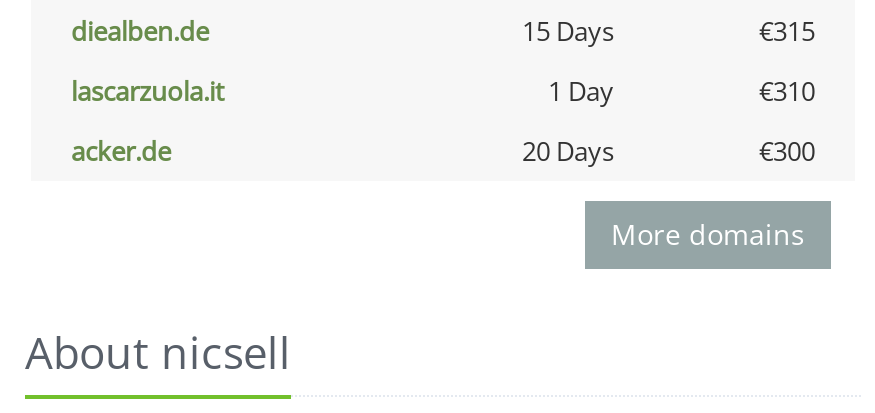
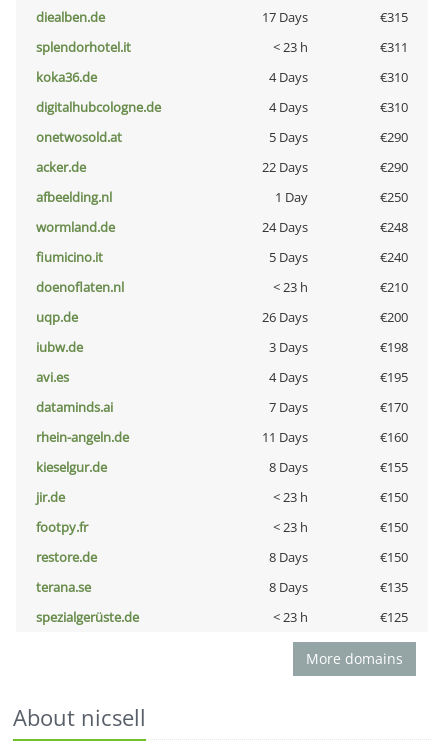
- 15 Days
+ 17 Days

- lascarzuola.it
- 1 Day
+ splendorhotel.it
+ < 23 h
+ €311
+ koka36.de
+ 4 Days

+ digitalhubcologne.de
+ 4 Days
+ €310
+ onetwosold.at
+ 5 Days
+ €290

- 20 Days
- €300
+ 22 Days
+ €290
+ afbeelding.nl
+ 1 Day
+ €250
+ wormland.de
+ 24 Days
+ €248
+ fiumicino.it
+ 5 Days
+ €240
+ doenoflaten.nl
+ < 23 h
+ €210
+ uqp.de
+ 26 Days
+ €200
+ iubw.de
+ 3 Days
+ €198
+ avi.es
+ 4 Days
+ €195
+ dataminds.ai
+ 7 Days
+ €170
+ rhein-angeln.de
+ 11 Days
+ €160
+ kieselgur.de
+ 8 Days
+ €155
+ jir.de
+ < 23 h
+ €150
+ footpy.fr
+ < 23 h
+ €150
+ restore.de
+ 8 Days
+ €150
+ terana.se
+ 8 Days
+ €135
+ spezialgerüste.de
+ < 23 h
+ €125
